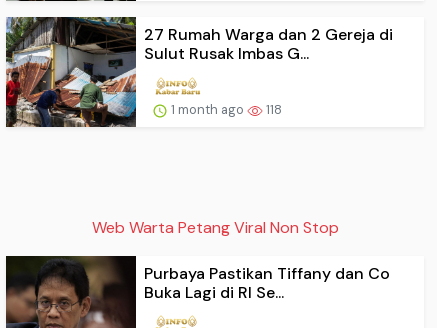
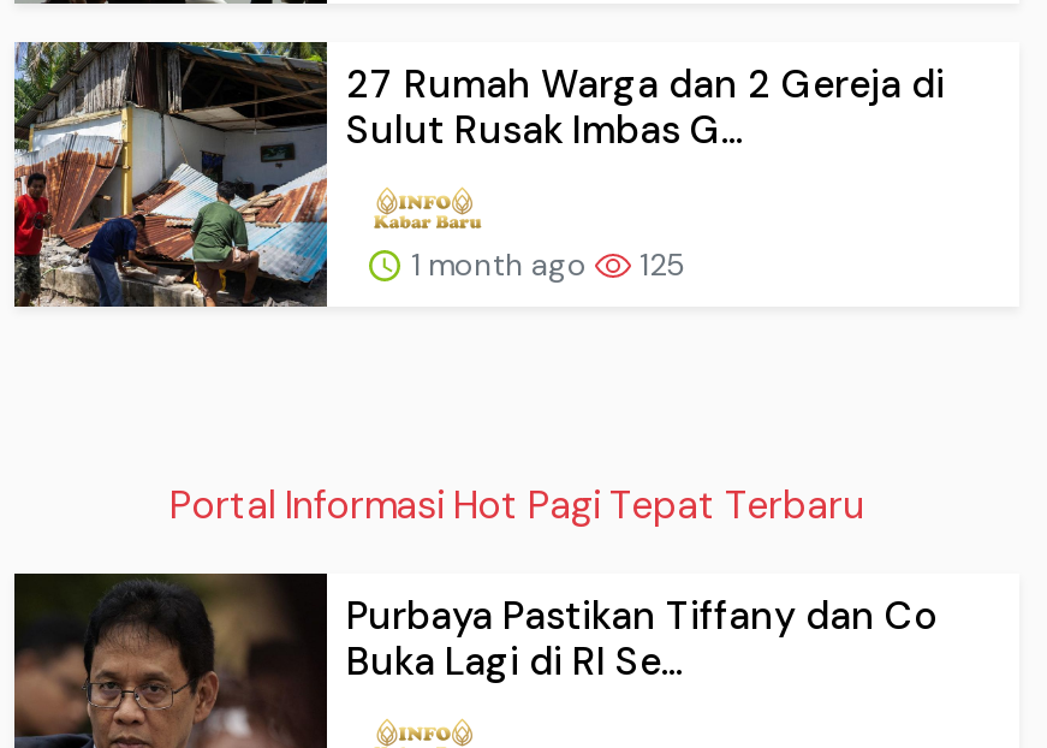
- 1 month ago 118
+ 1 month ago 125

- Web Warta Petang Viral Non Stop
+ Portal Informasi Hot Pagi Tepat Terbaru
